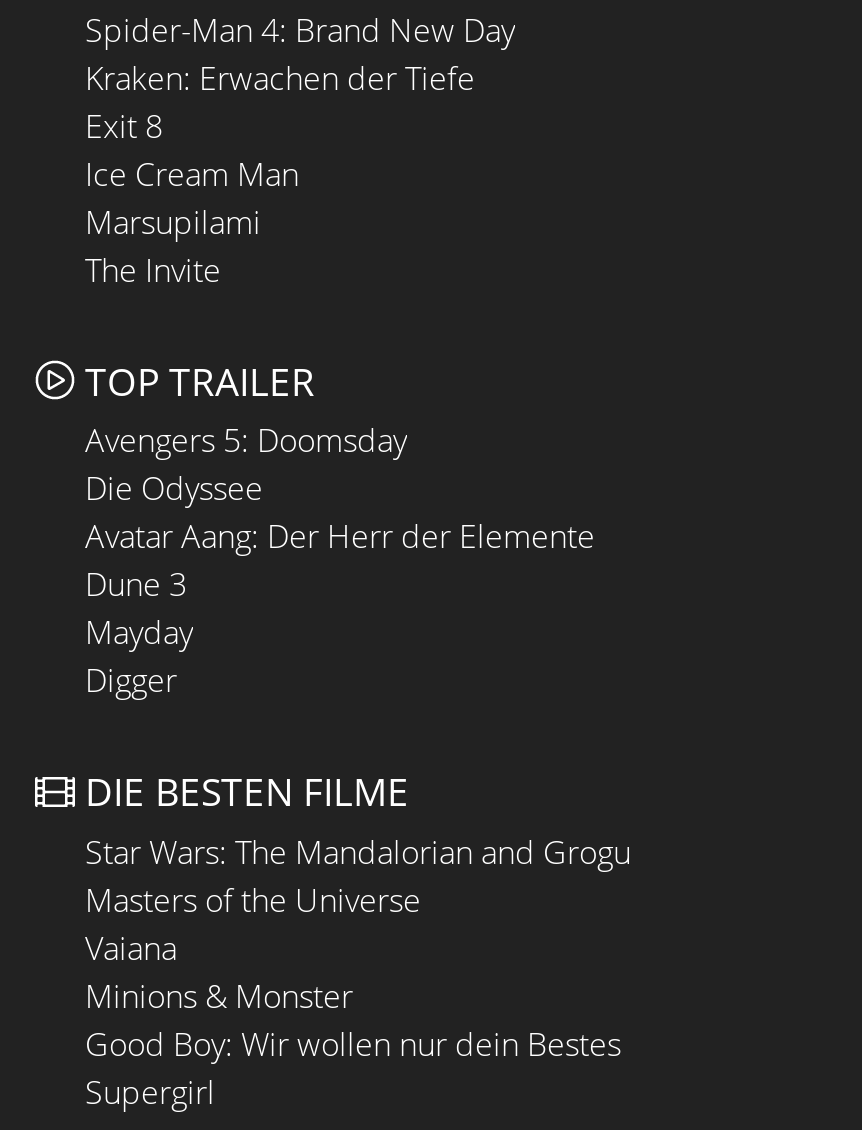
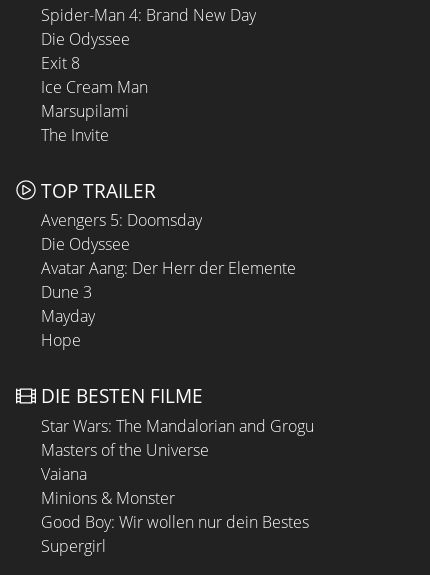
- Kraken: Erwachen der Tiefe
+ Die Odyssee

- Digger
+ Hope
